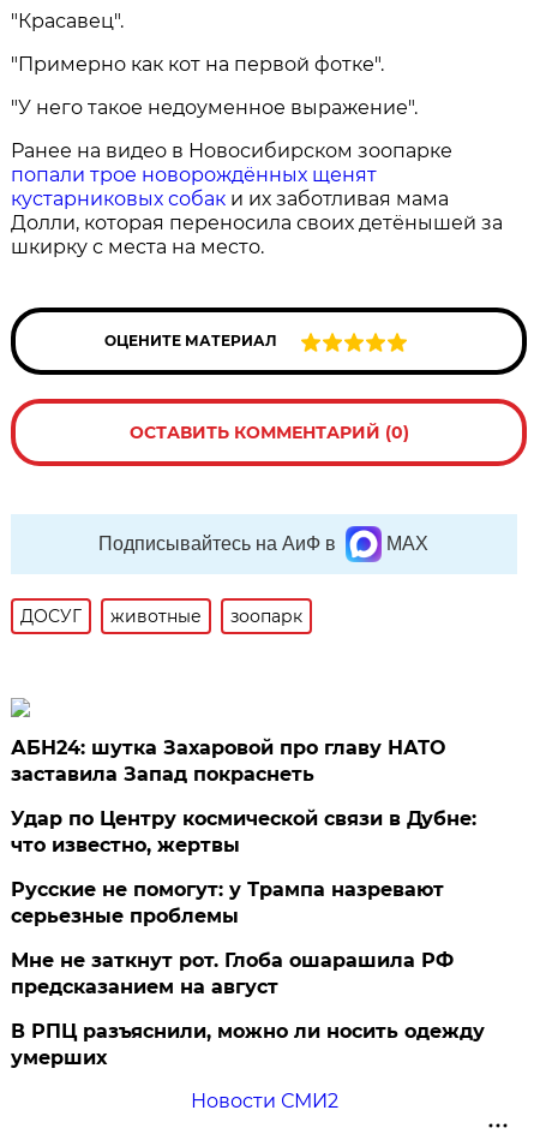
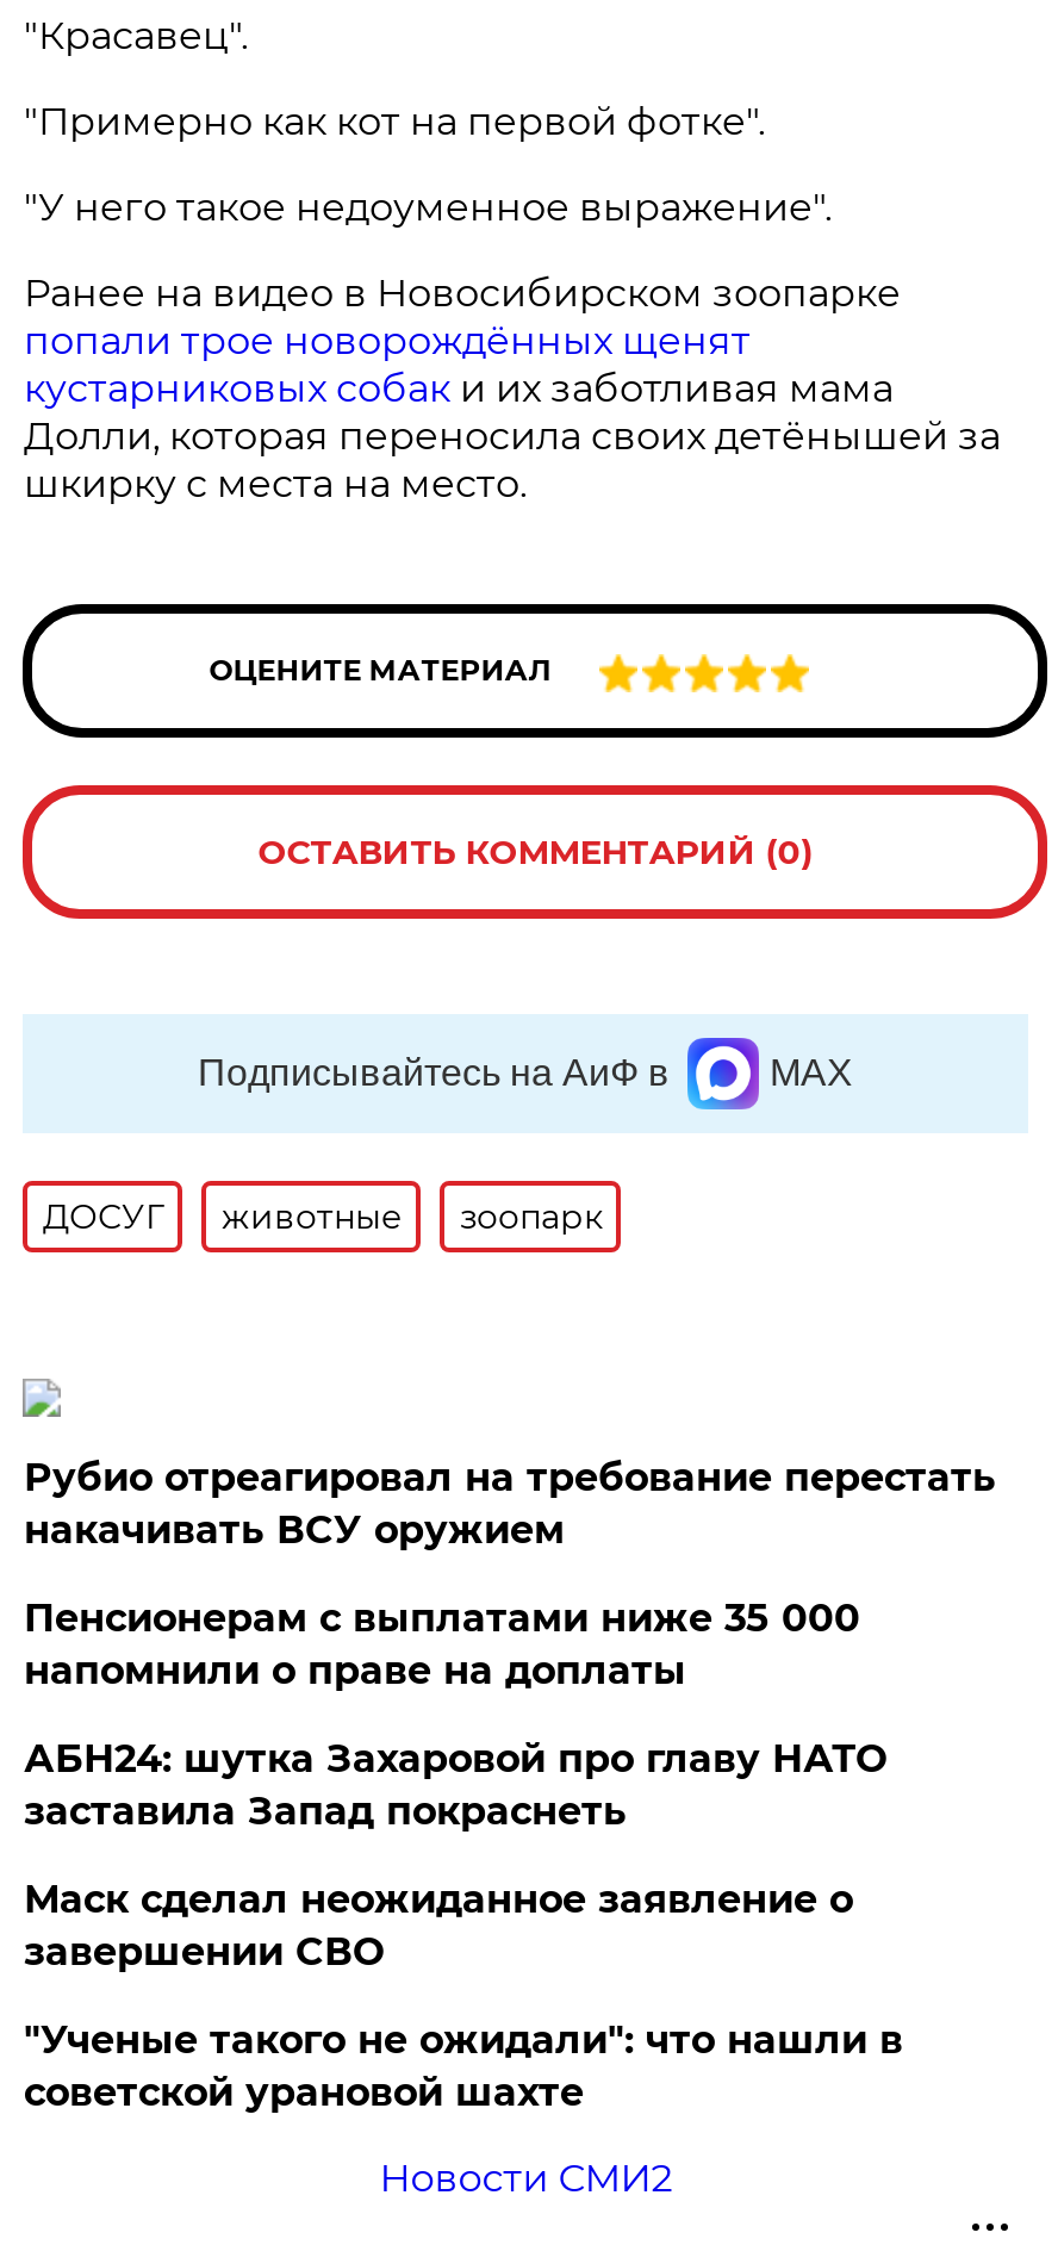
+ Рубио отреагировал на требование перестать
+ накачивать ВСУ оружием
+ Пенсионерам с выплатами ниже 35 000
+ напомнили о праве на доплаты

moved down: АБН24: шутка Захаровой про главу НАТО | заставила Запад покраснеть

- Удар по Центру космической связи в Дубне:
- что известно, жертвы
- Русские не помогут: у Трампа назревают
- серьезные проблемы
- Мне не заткнут рот. Глоба ошарашила РФ
- предсказанием на август
- В РПЦ разъяснили, можно ли носить одежду
- умерших
+ Маск сделал неожиданное заявление о
+ завершении СВО
+ "Ученые такого не ожидали": что нашли в
+ советской урановой шахте
